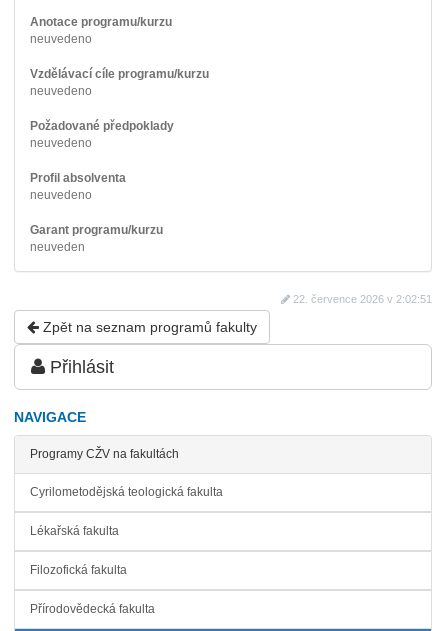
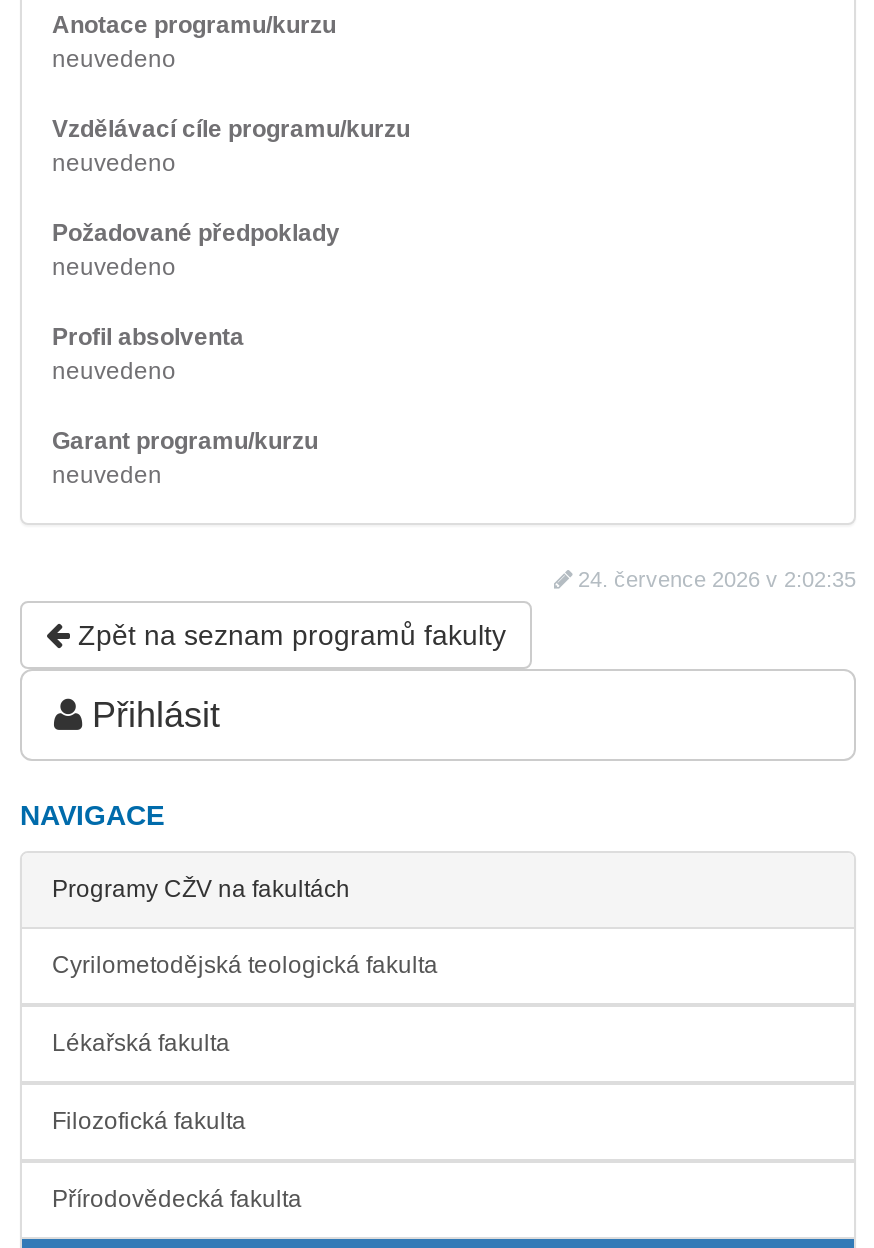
- 22. července 2026 v 2:02:51
+ 24. července 2026 v 2:02:35
